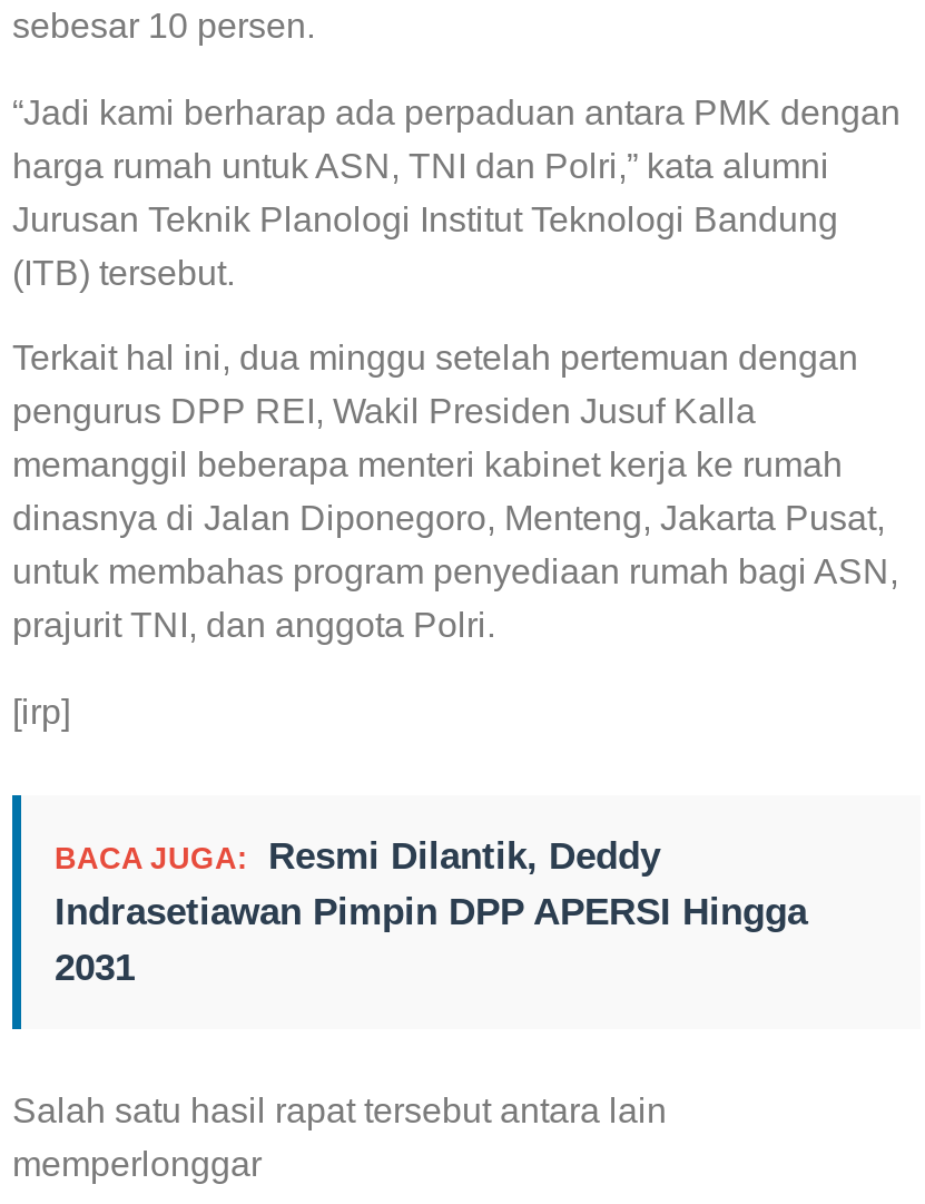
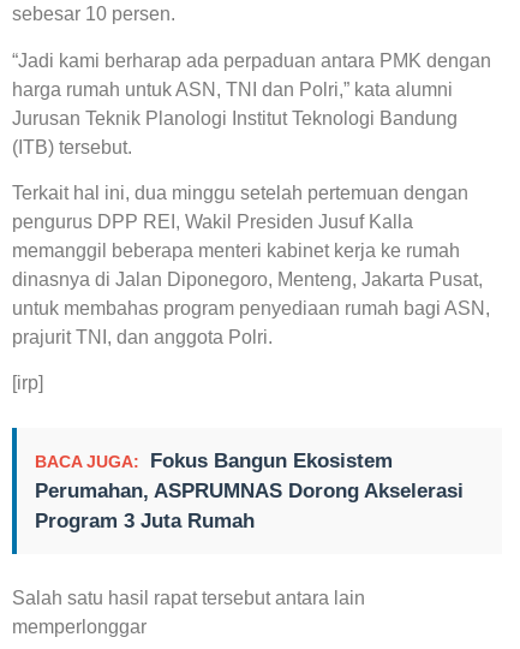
- BACA JUGA: Resmi Dilantik, Deddy
- Indrasetiawan Pimpin DPP APERSI Hingga
- 2031
+ BACA JUGA: Fokus Bangun Ekosistem
+ Perumahan, ASPRUMNAS Dorong Akselerasi
+ Program 3 Juta Rumah
